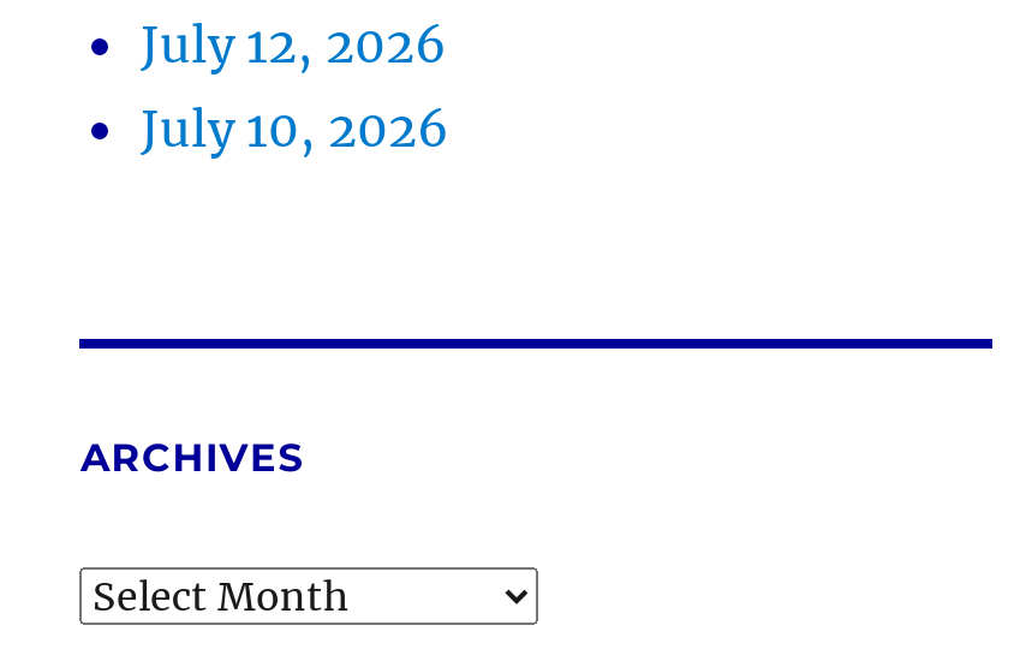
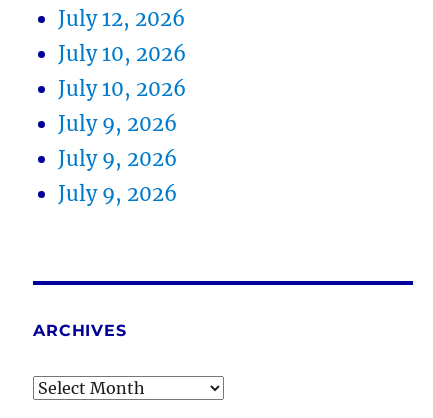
+ July 10, 2026
+ July 9, 2026
+ July 9, 2026
+ July 9, 2026
